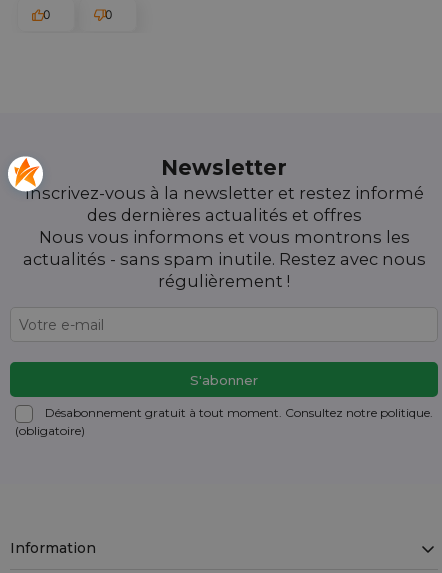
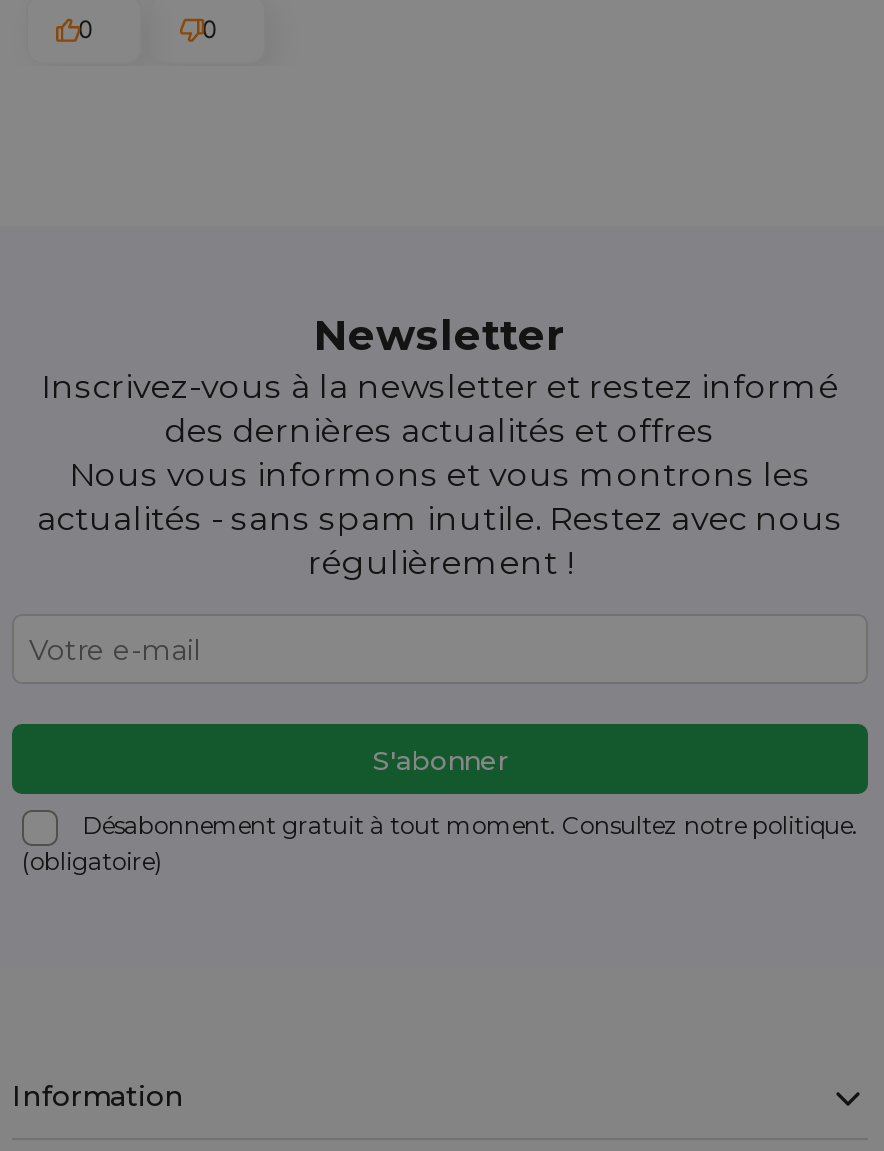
- [image]
